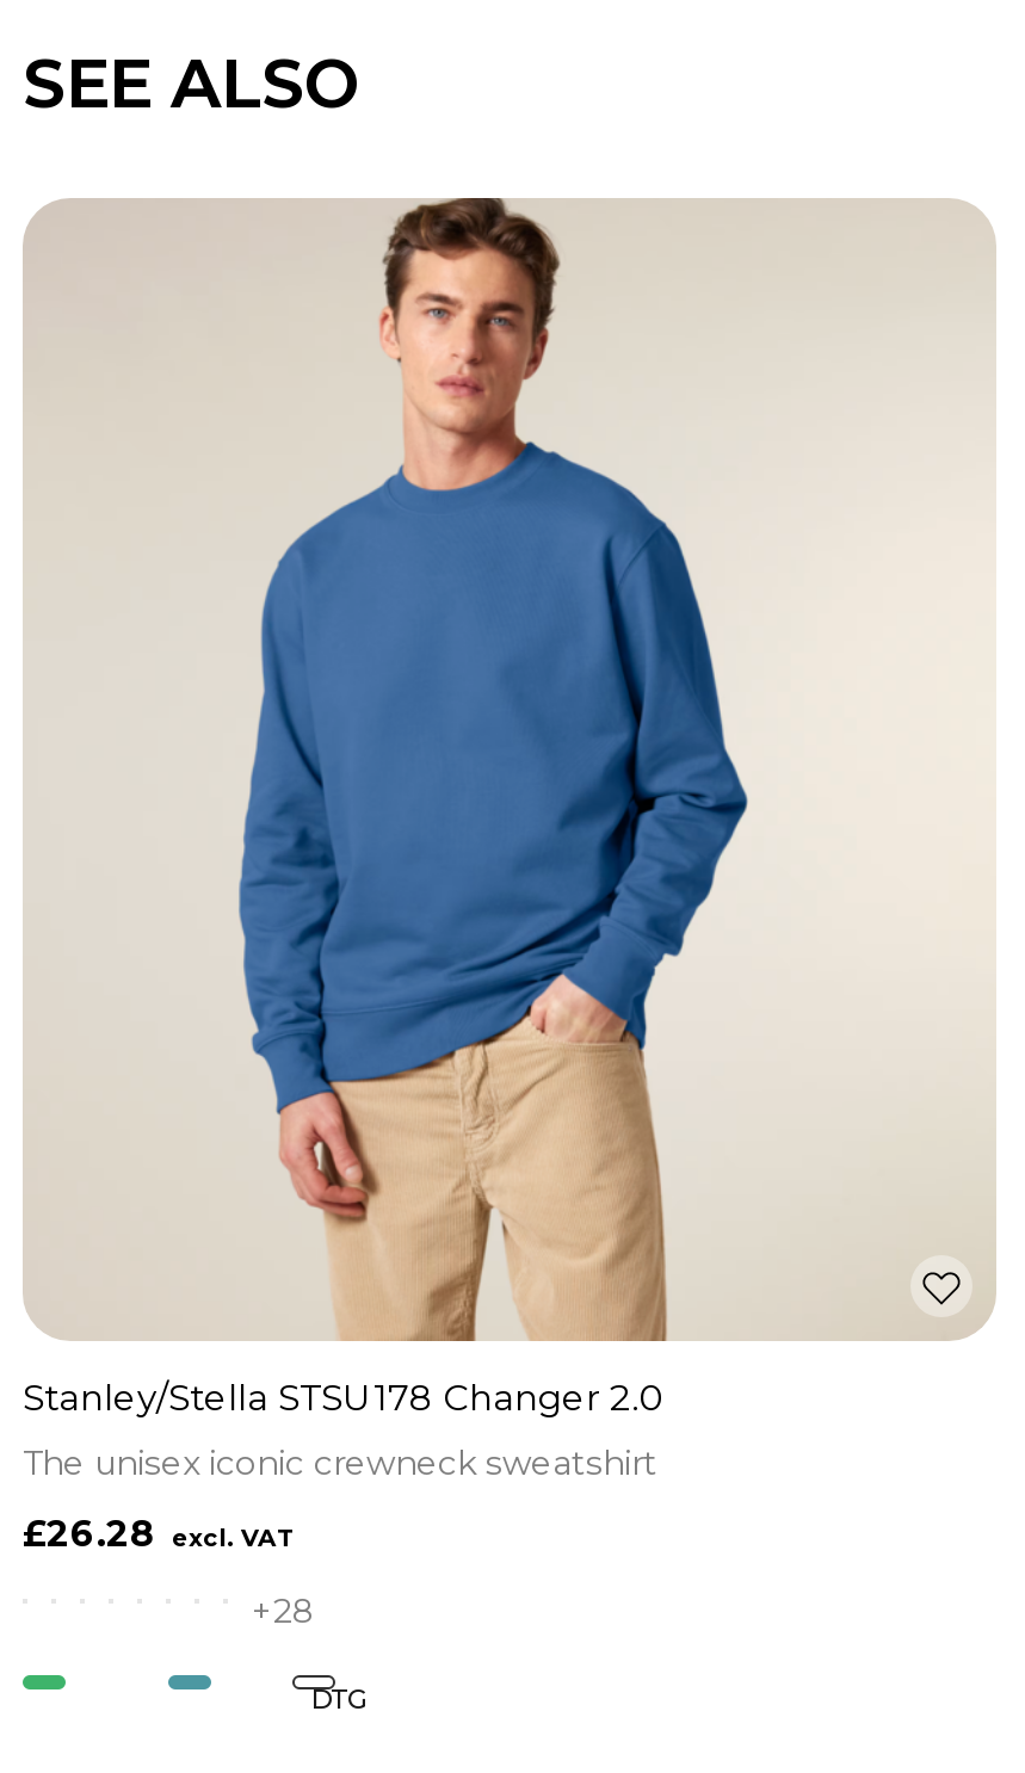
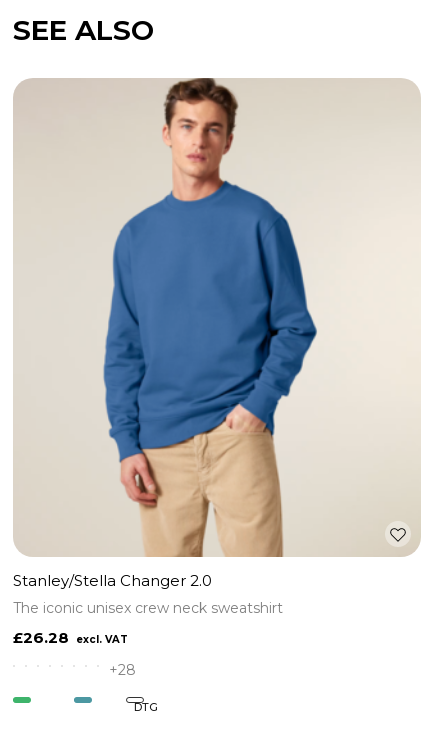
- Stanley/Stella STSU178 Changer 2.0
+ Stanley/Stella Changer 2.0

- The unisex iconic crewneck sweatshirt
+ The iconic unisex crew neck sweatshirt
